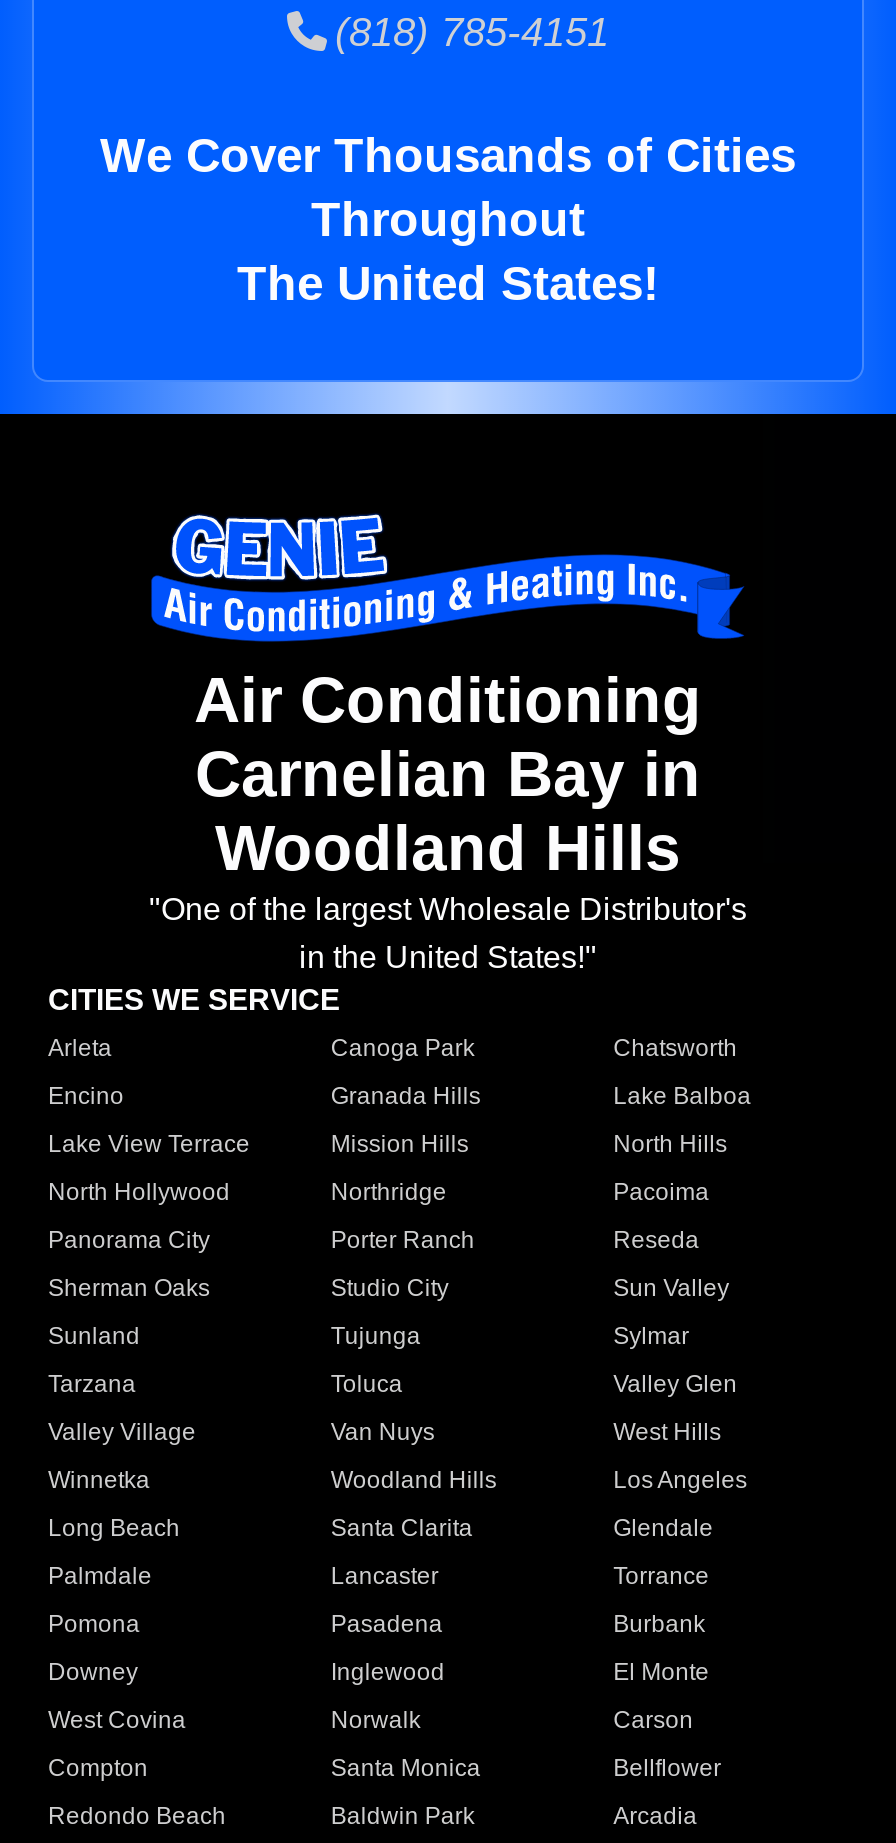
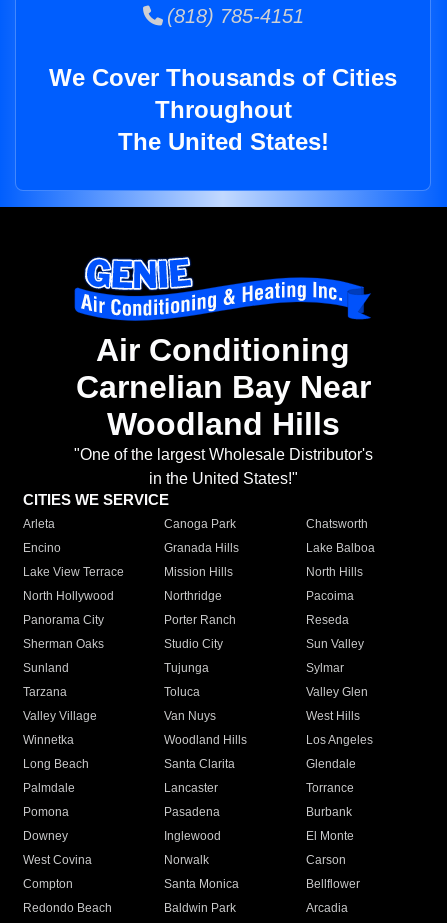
- Carnelian Bay in
+ Carnelian Bay Near
